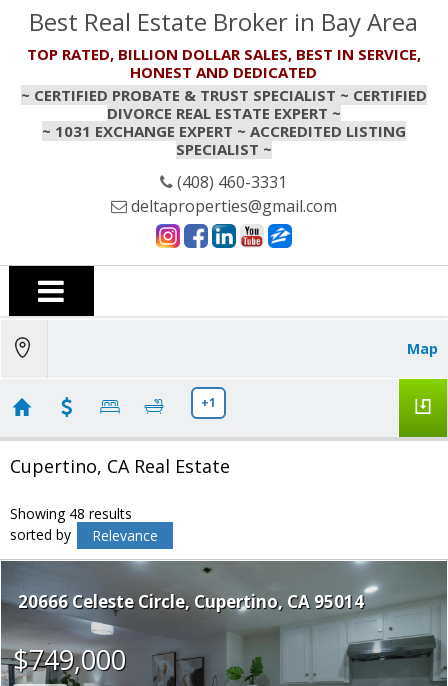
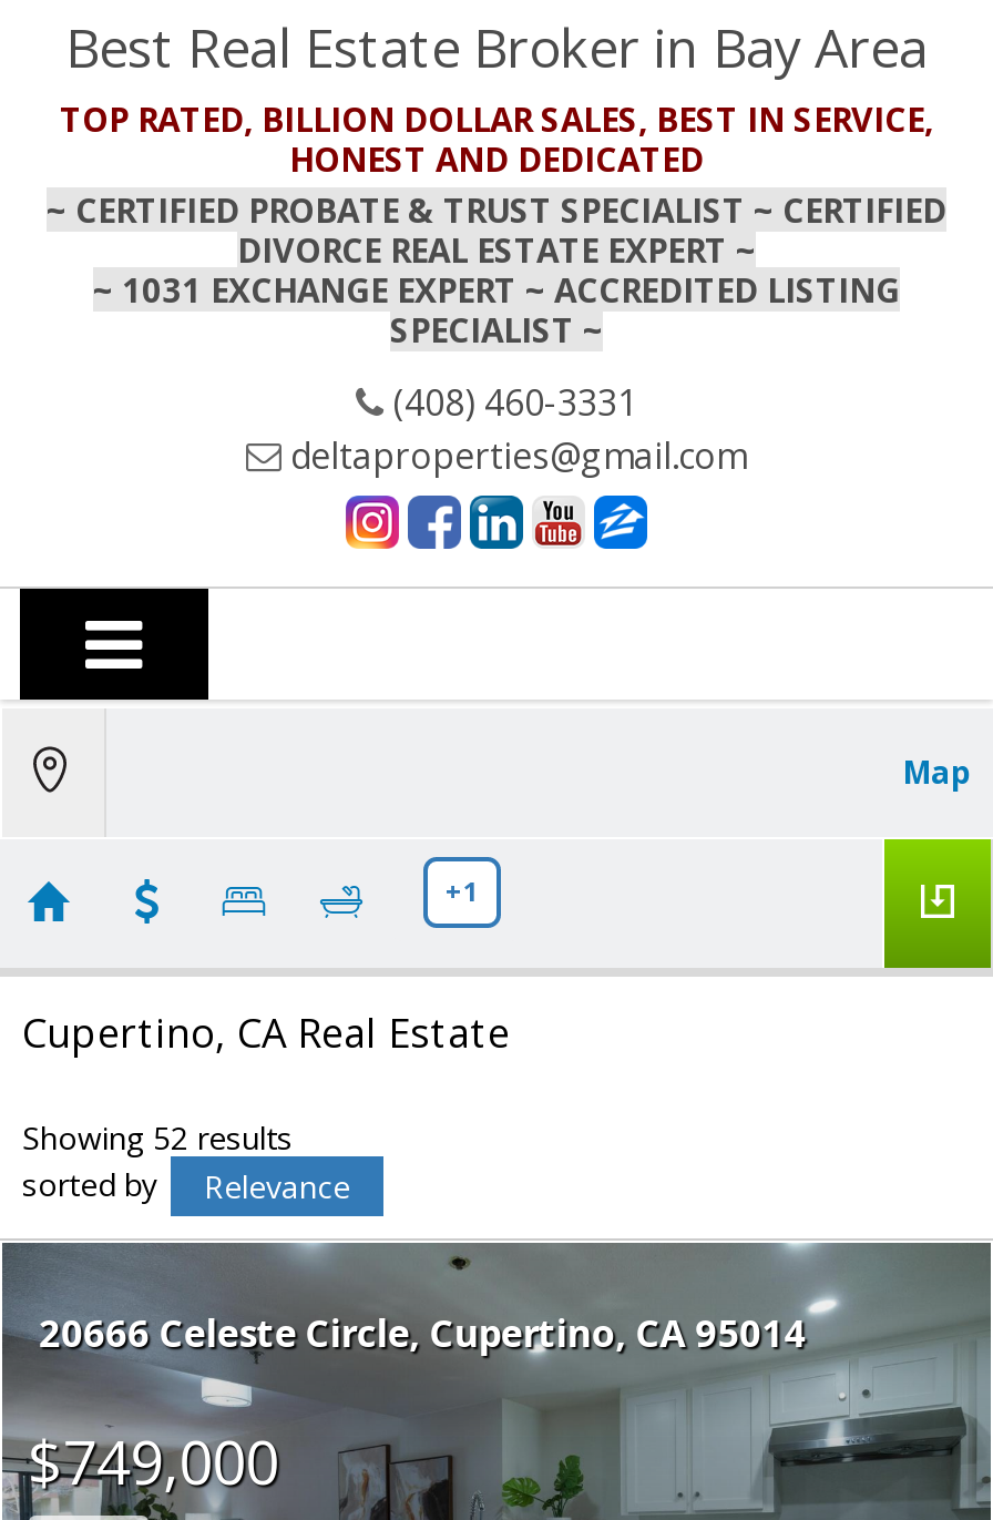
- Showing 48 results
+ Showing 52 results
